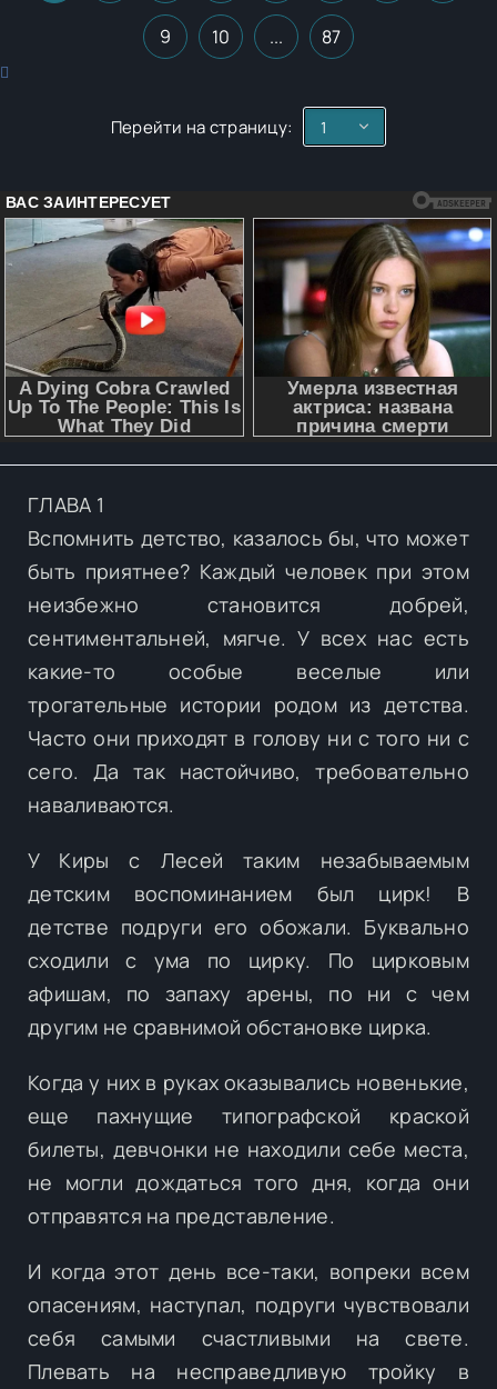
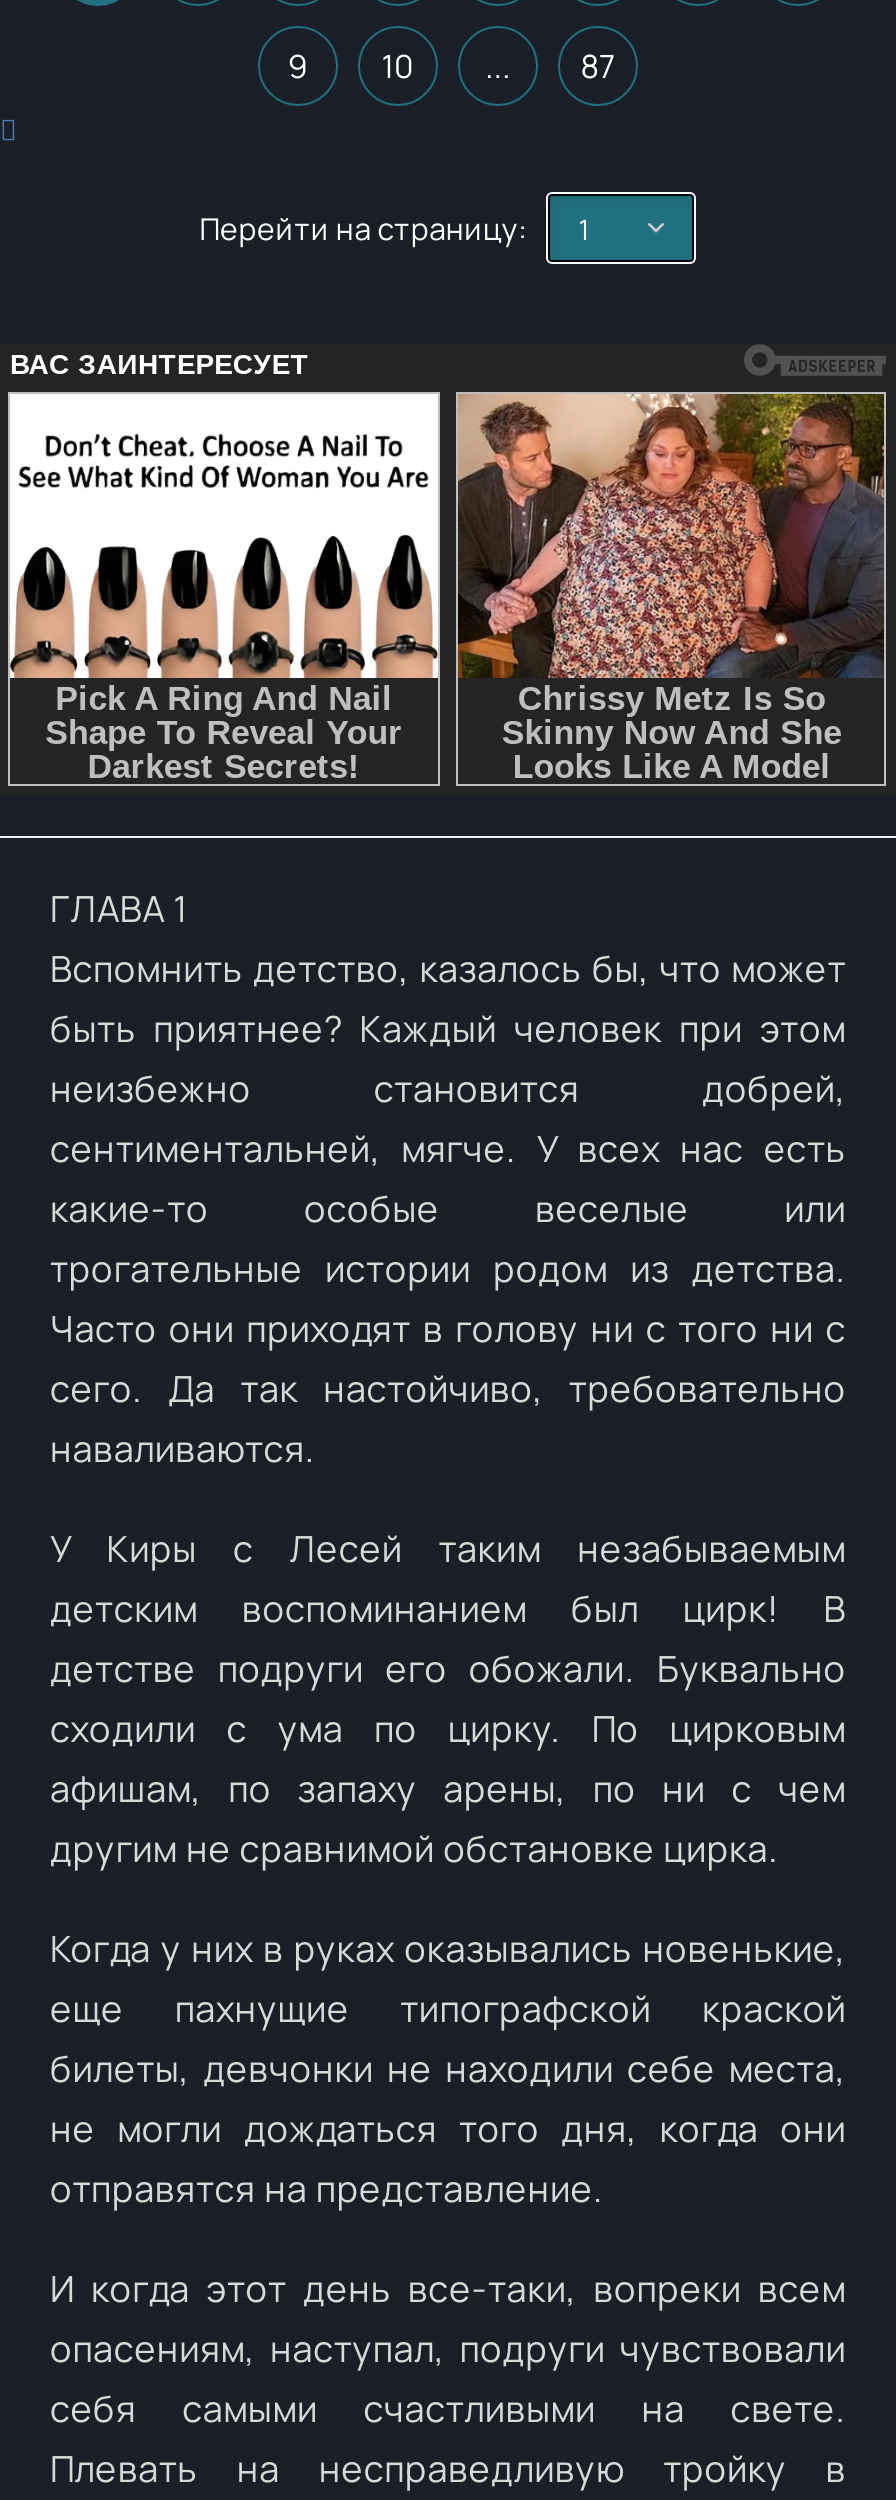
- [image]
+ [image]

- [image]
+ [image]
